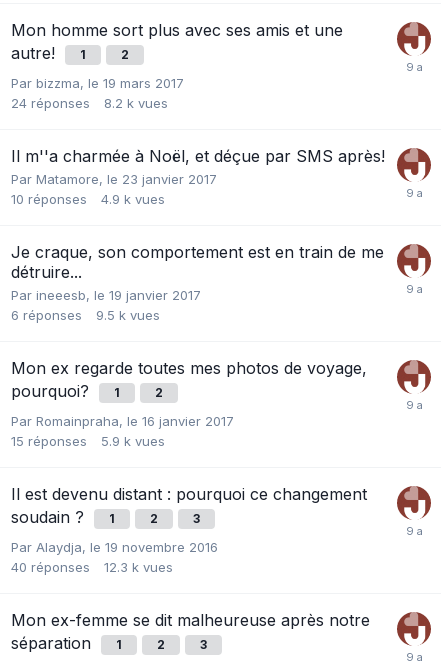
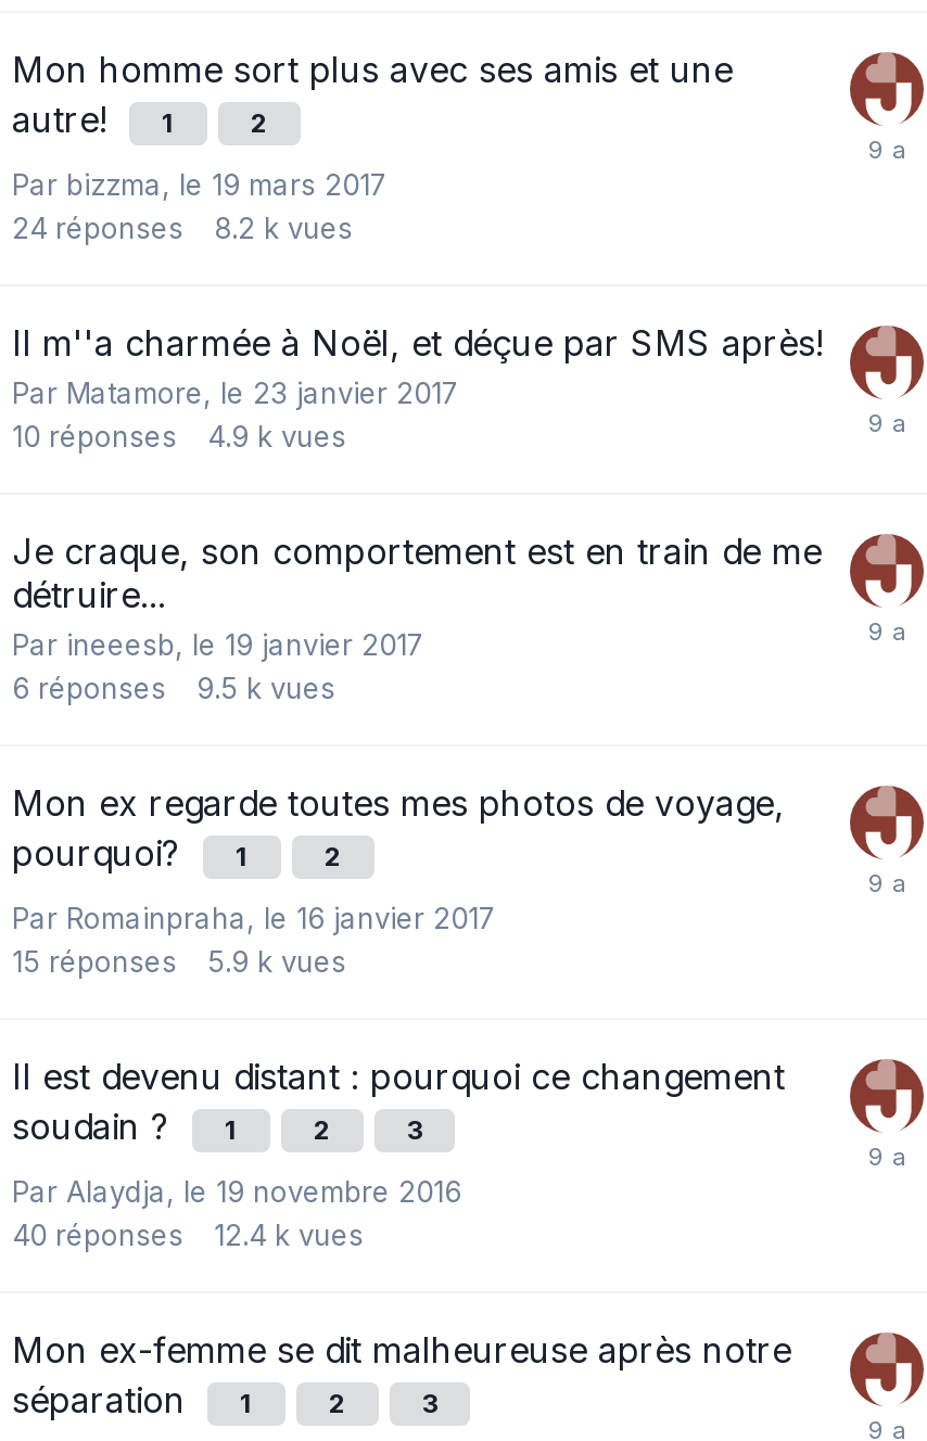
- 40 réponses 12.3 k vues
+ 40 réponses 12.4 k vues
